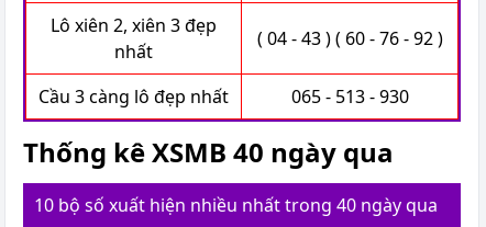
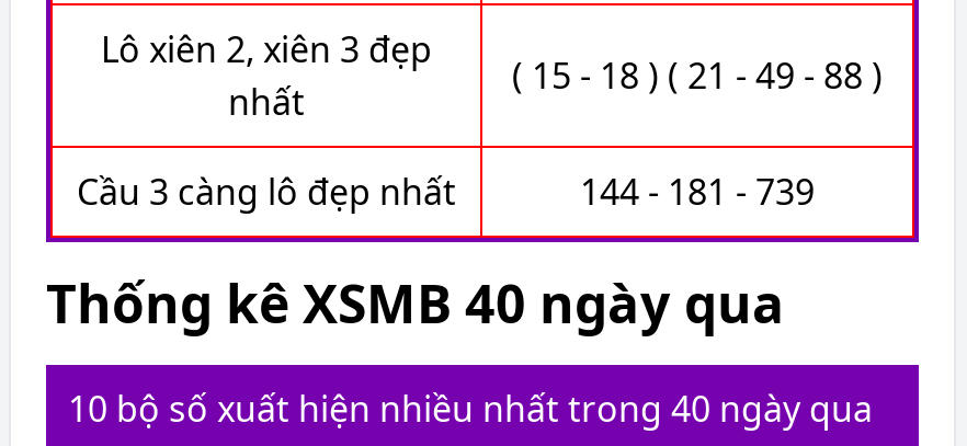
- (04 - 43) (60 - 76 - 92)
+ (15 - 18) (21 - 49 - 88)

- 065 - 513 - 930
+ 144 - 181 - 739
